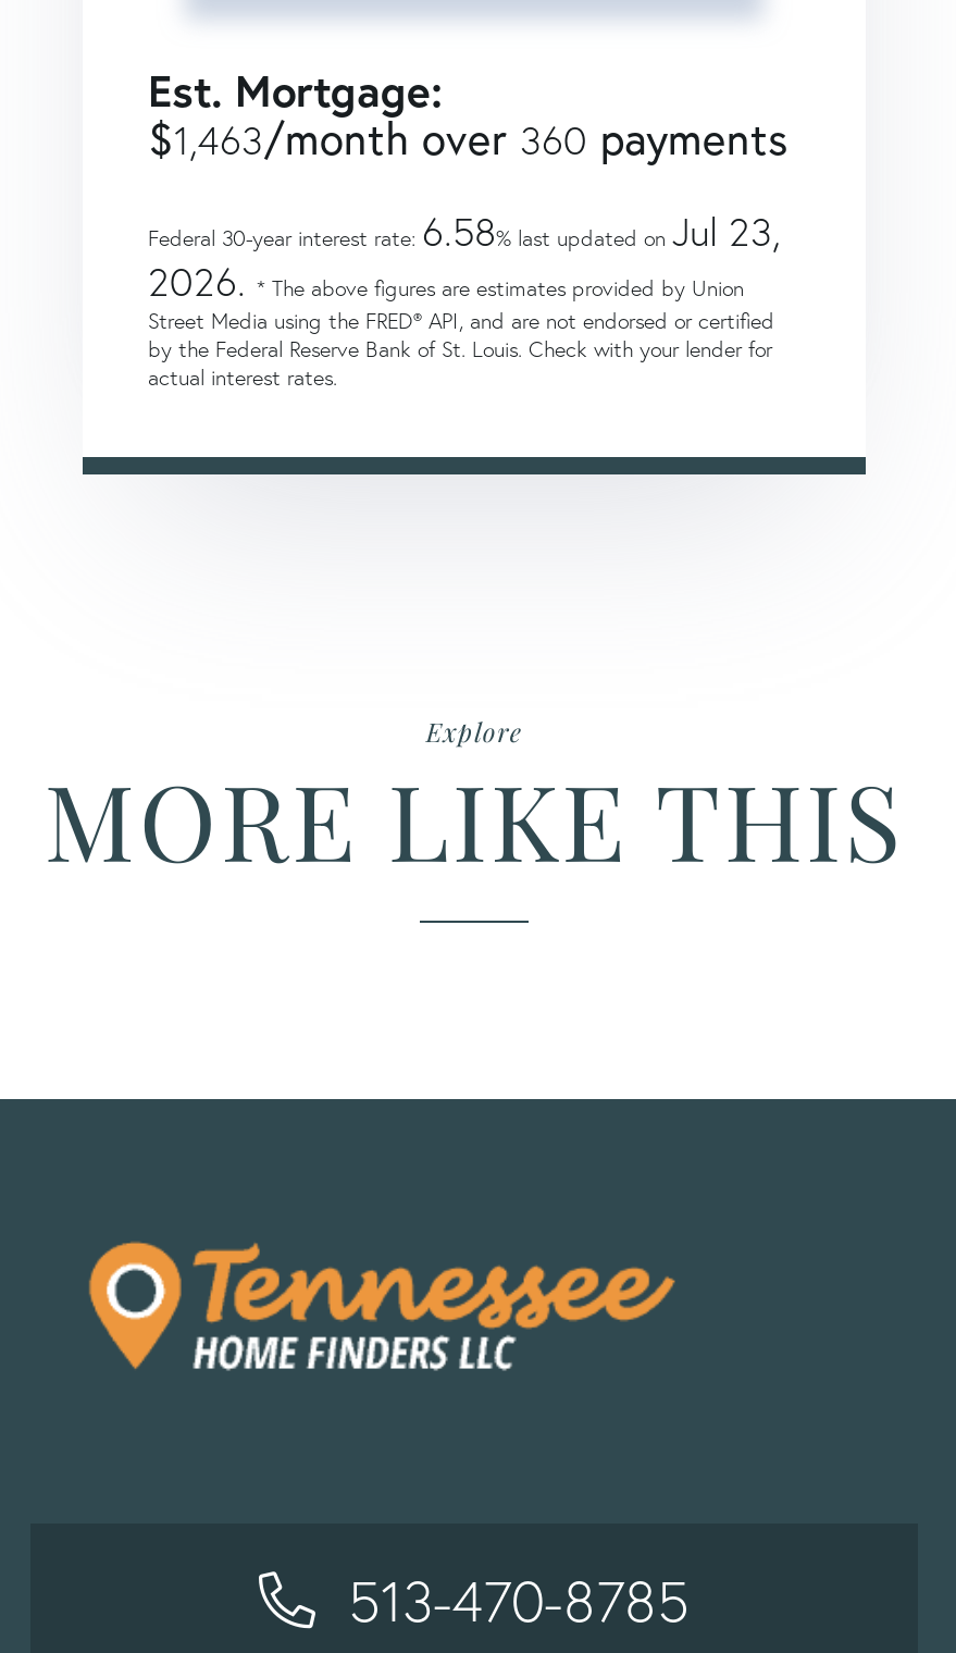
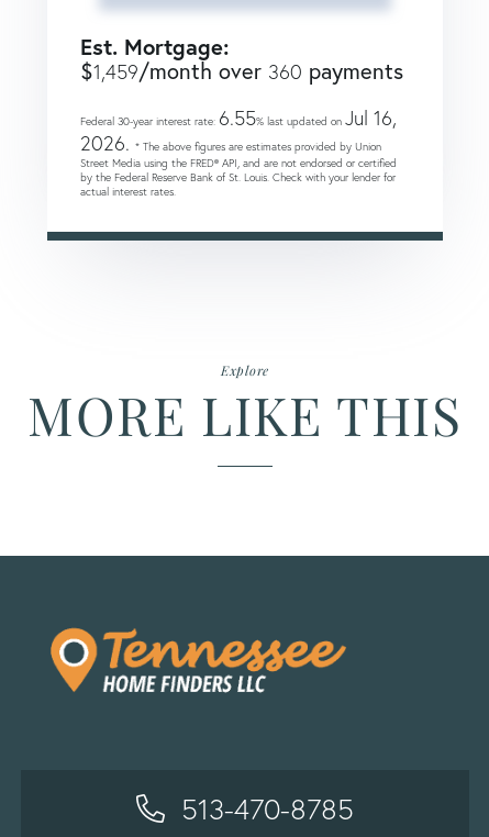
- $1,463/month over 360 payments
+ $1,459/month over 360 payments

- Federal 30-year interest rate: 6.58% last updated on Jul 23,
+ Federal 30-year interest rate: 6.55% last updated on Jul 16,
